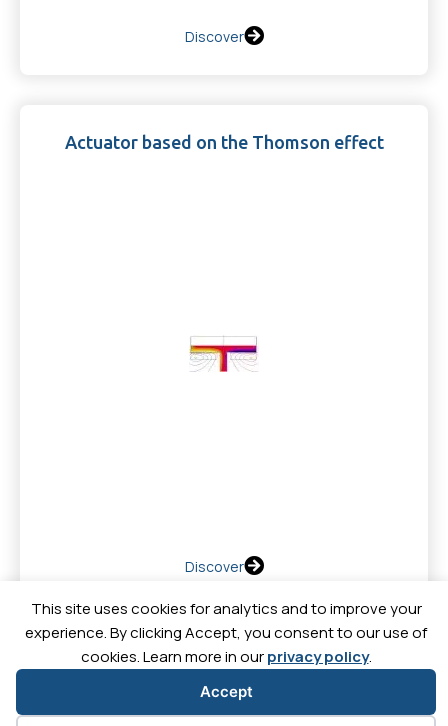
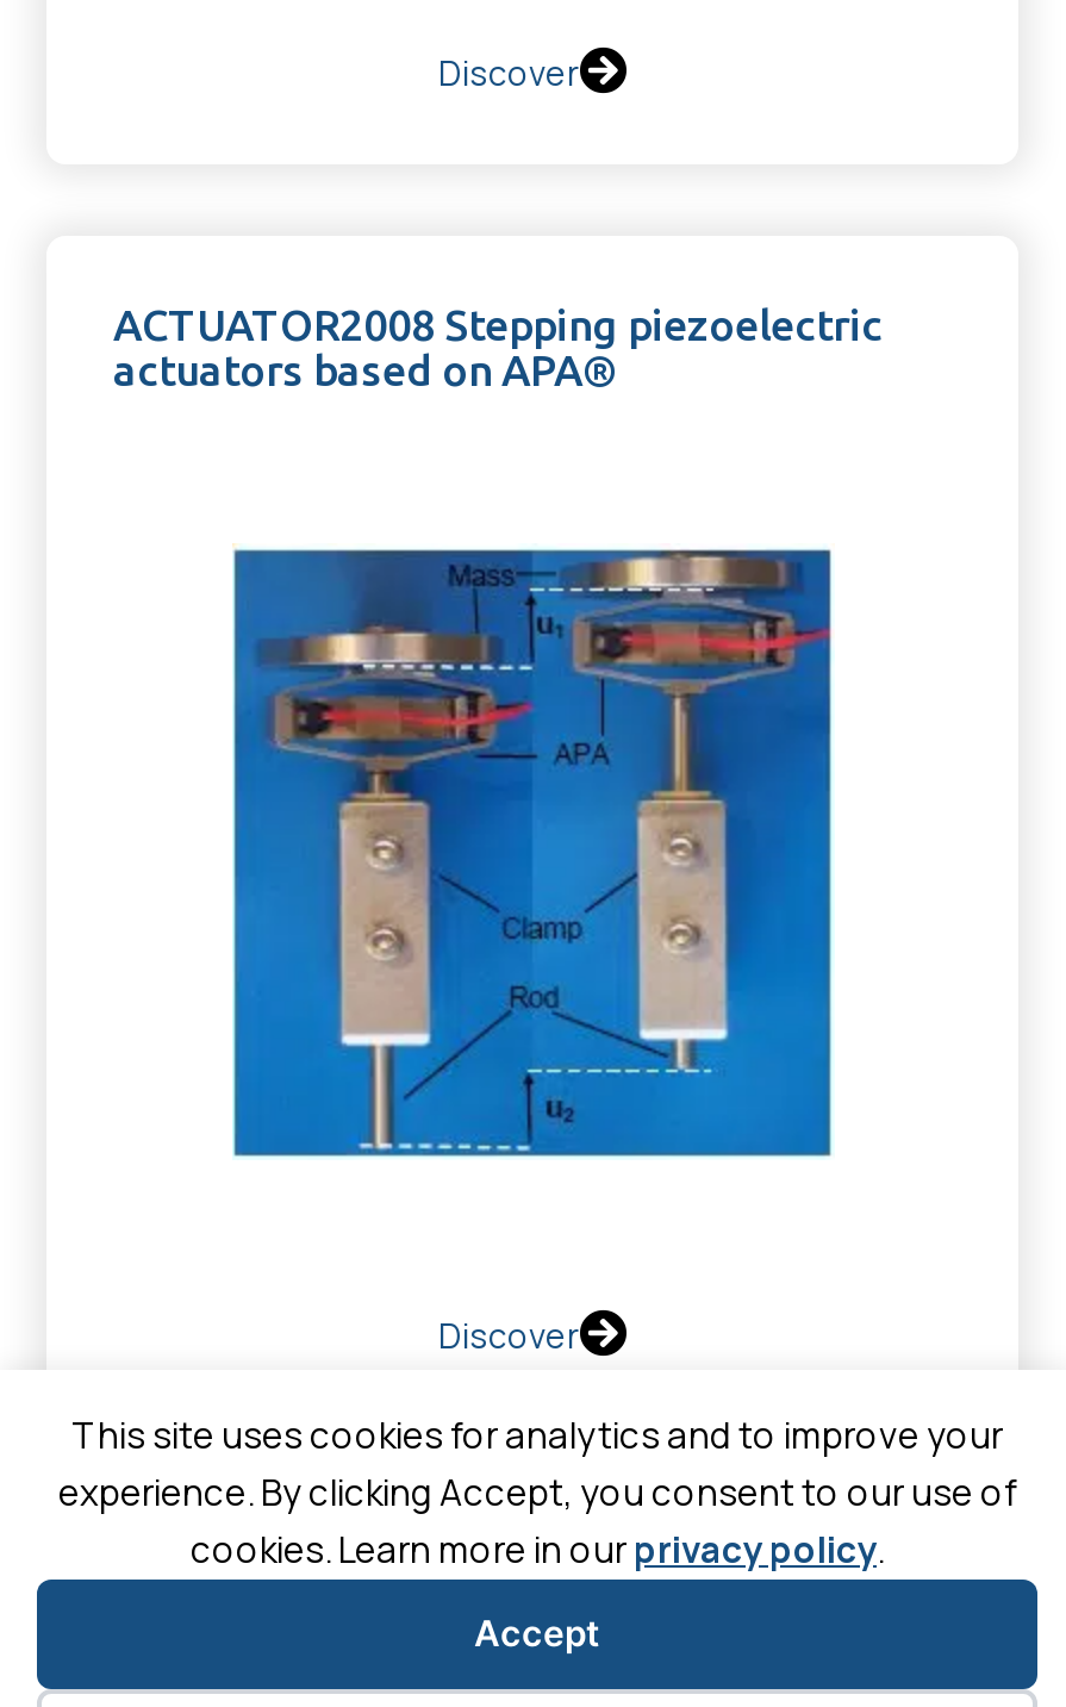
+ [image]

- Actuator based on the Thomson effect
+ ACTUATOR2008 Stepping piezoelectric
+ actuators based on APA®
